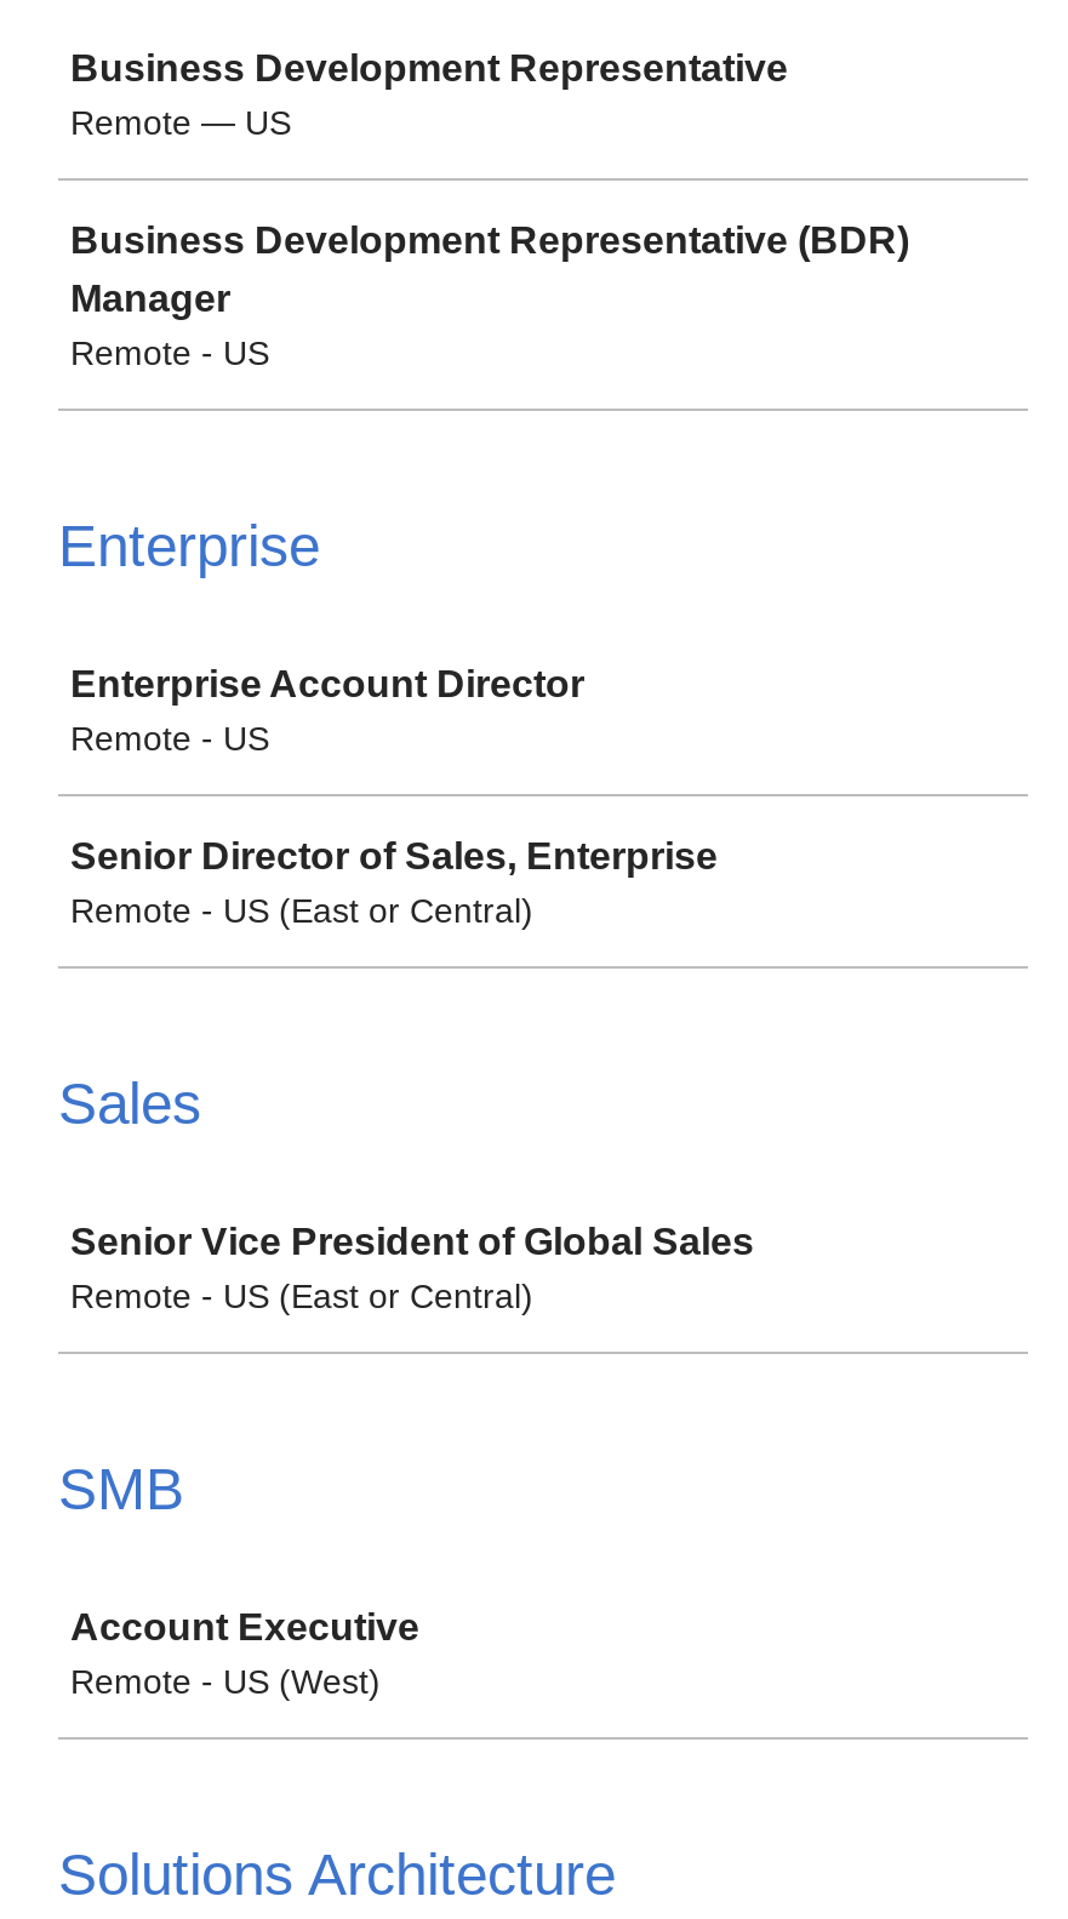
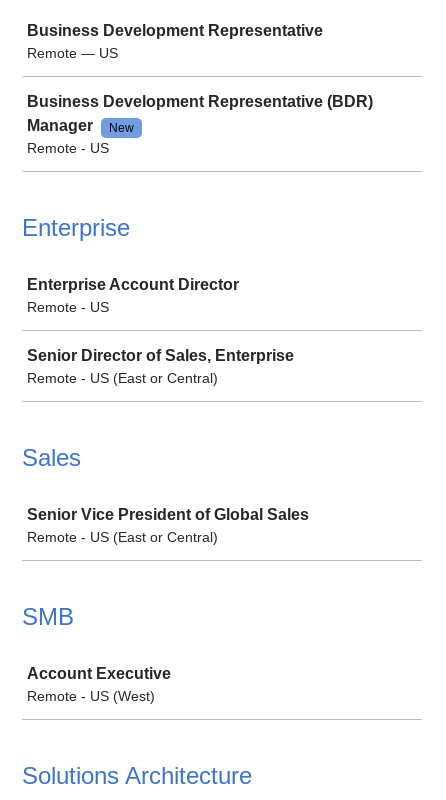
+ New
